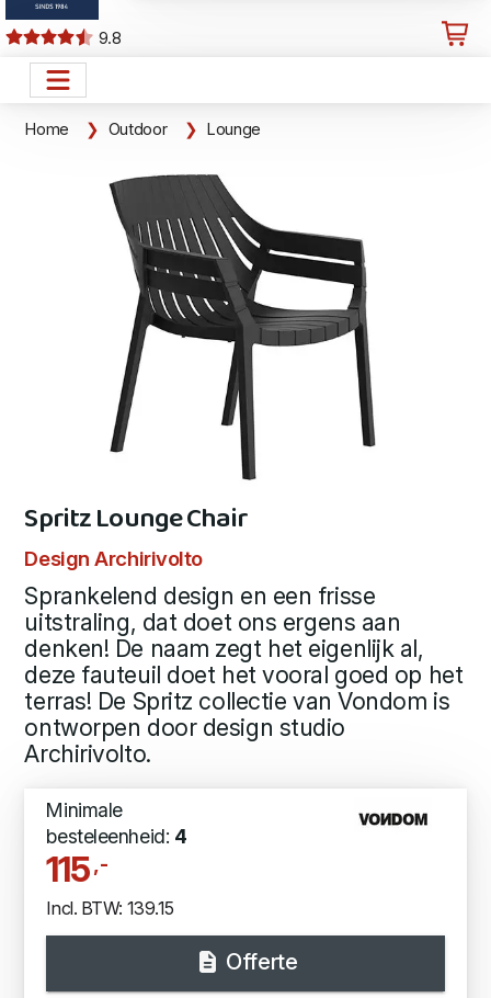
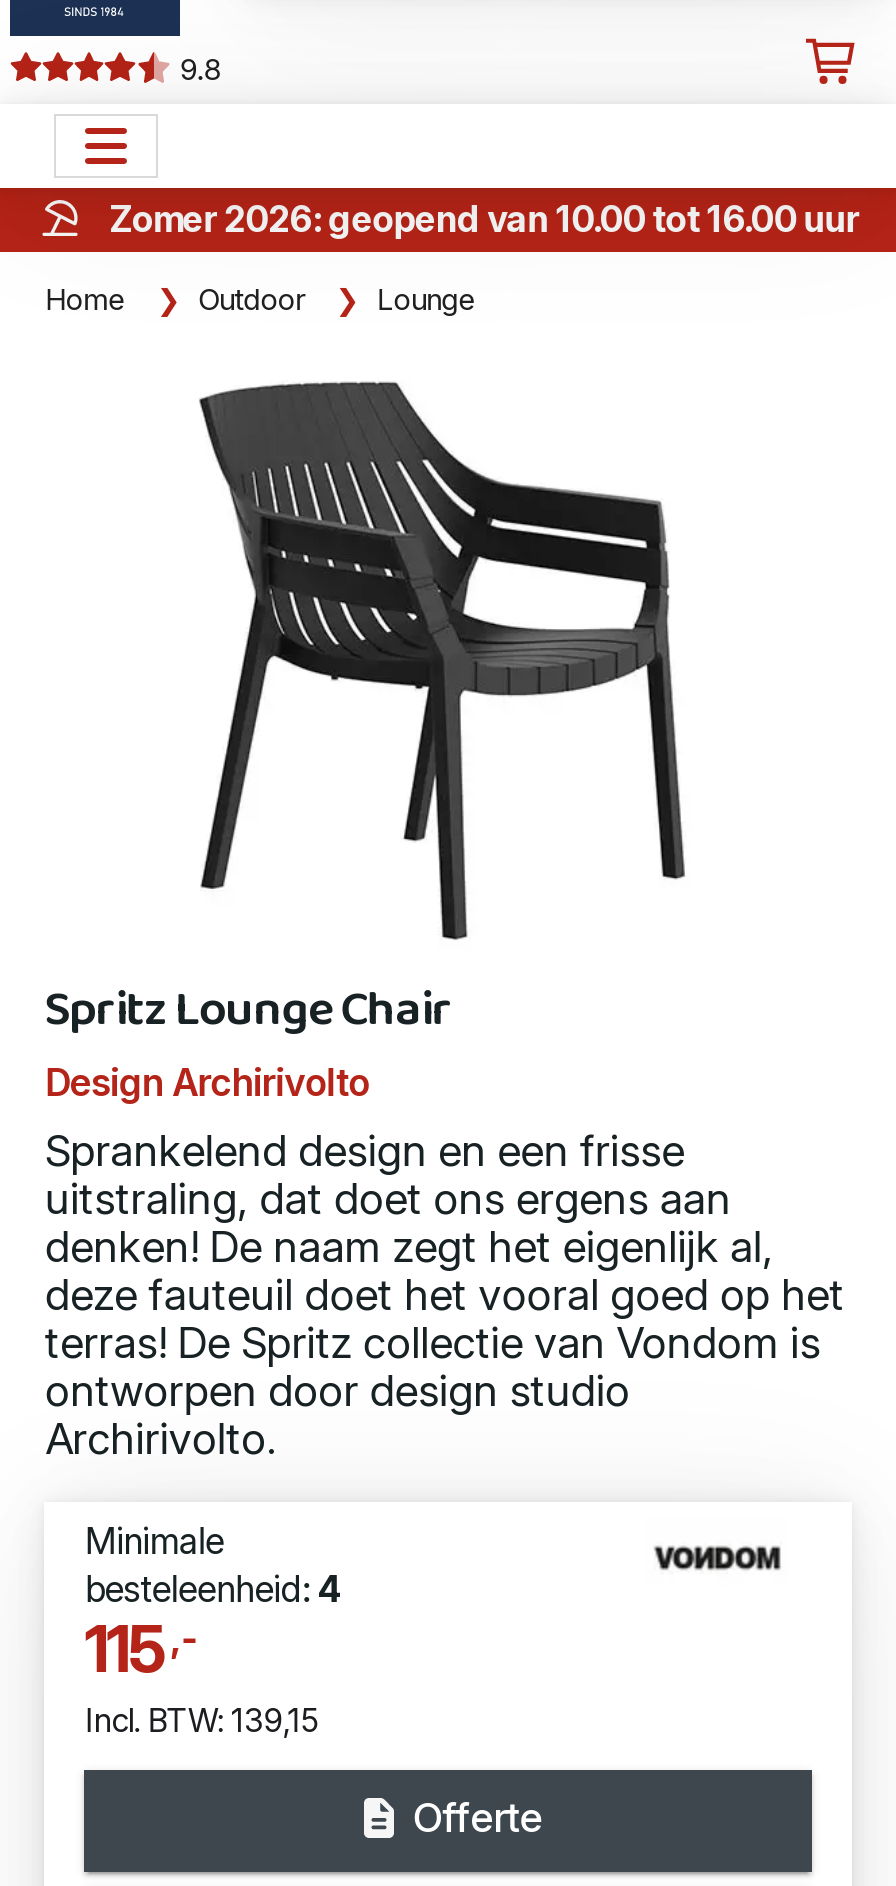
+ [image]
+ Zomer 2026: geopend van 10.00 tot 16.00 uur

- Incl. BTW: 139.15
+ Incl. BTW: 139,15
